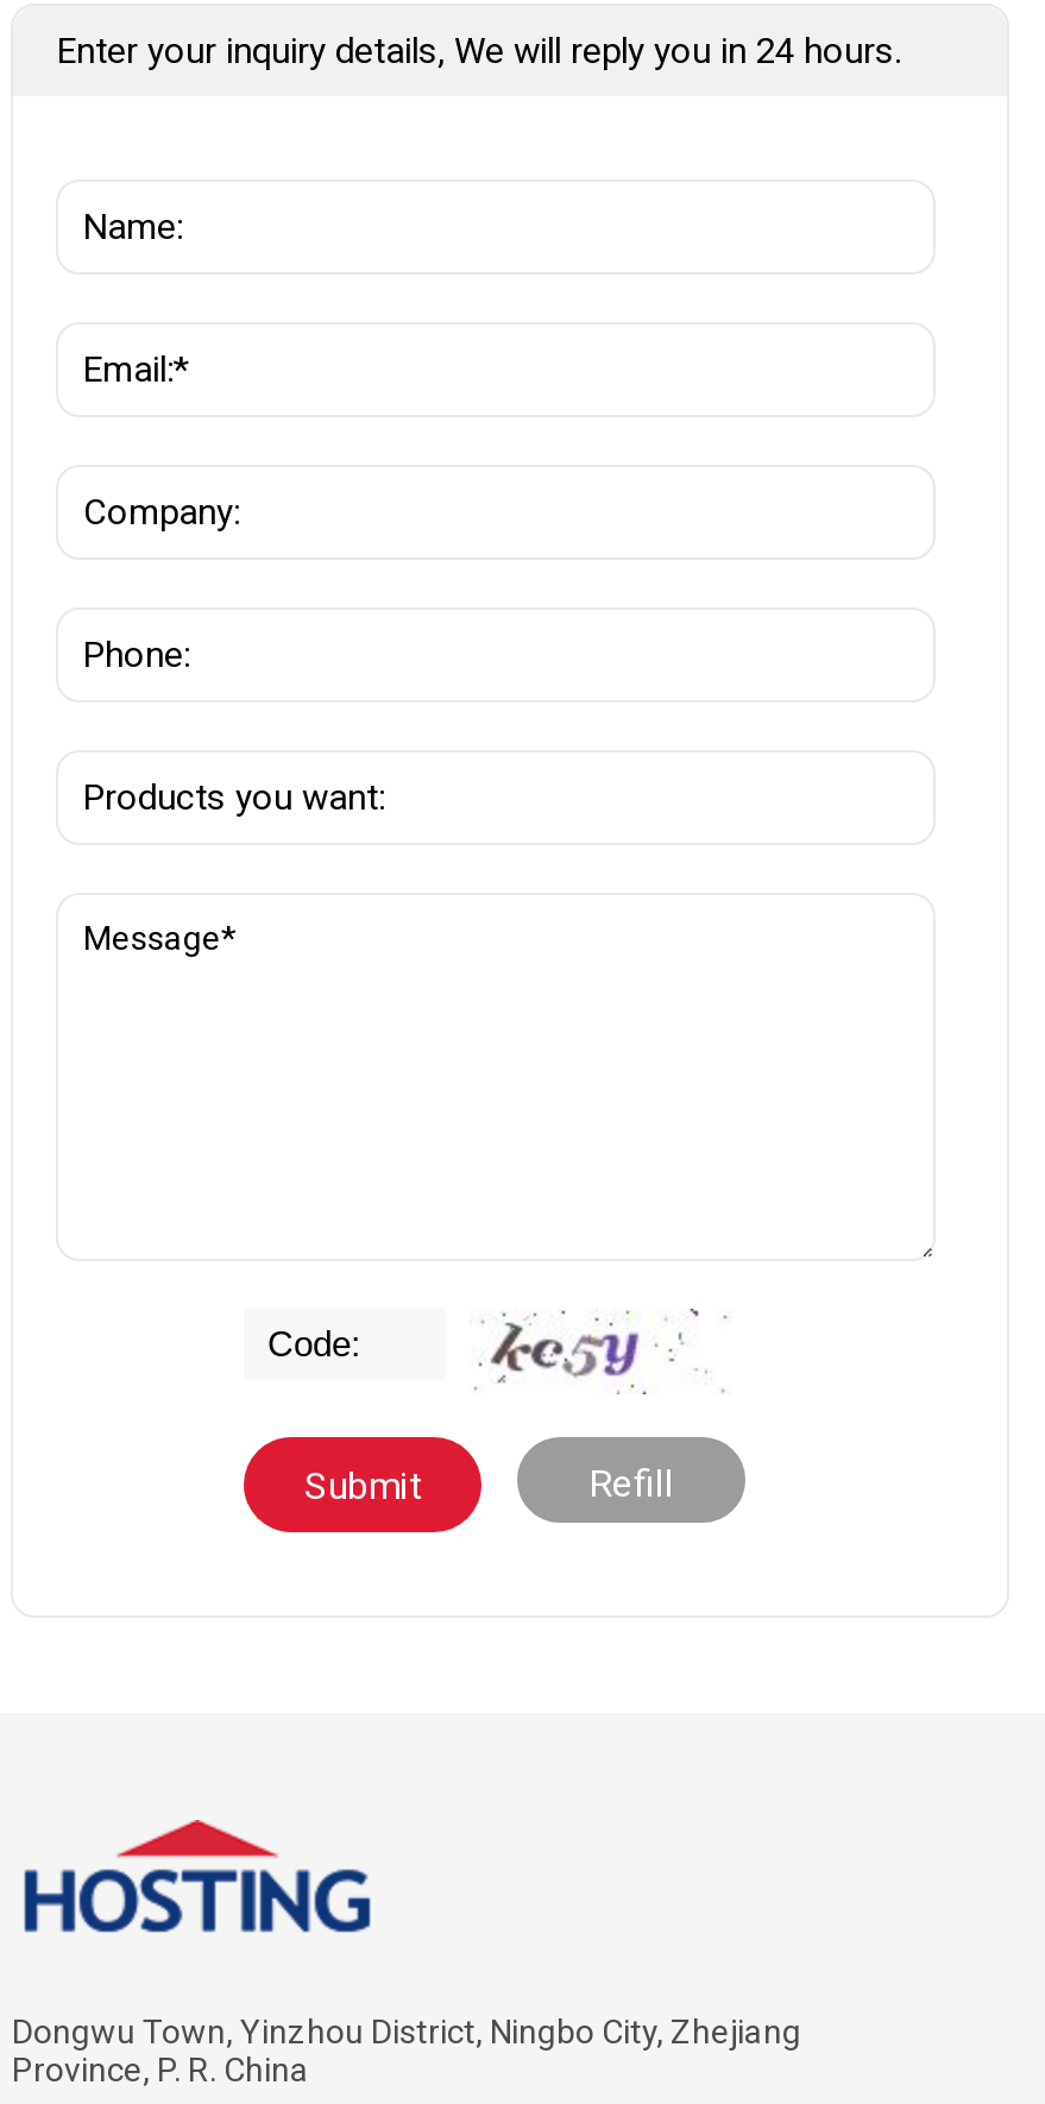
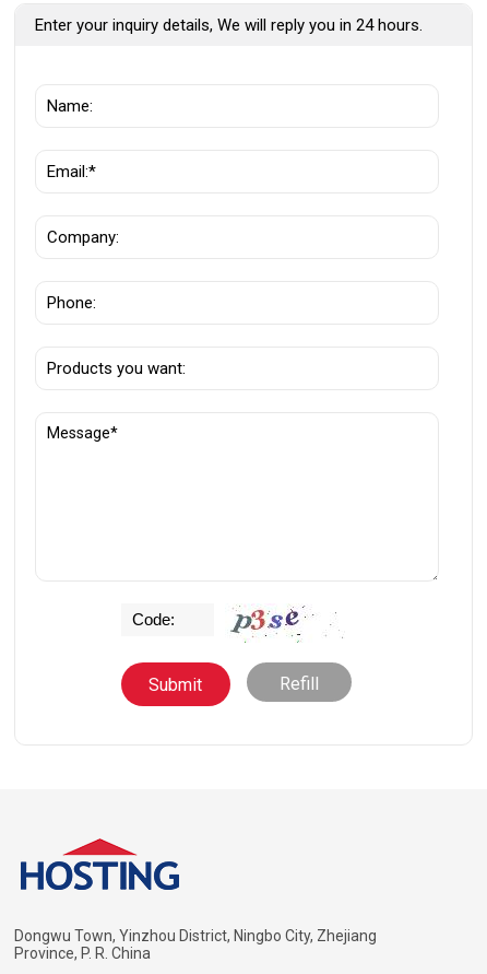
- [image]
+ [image]
